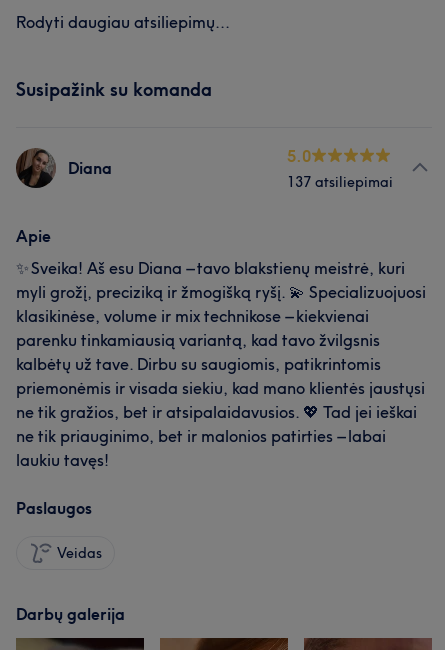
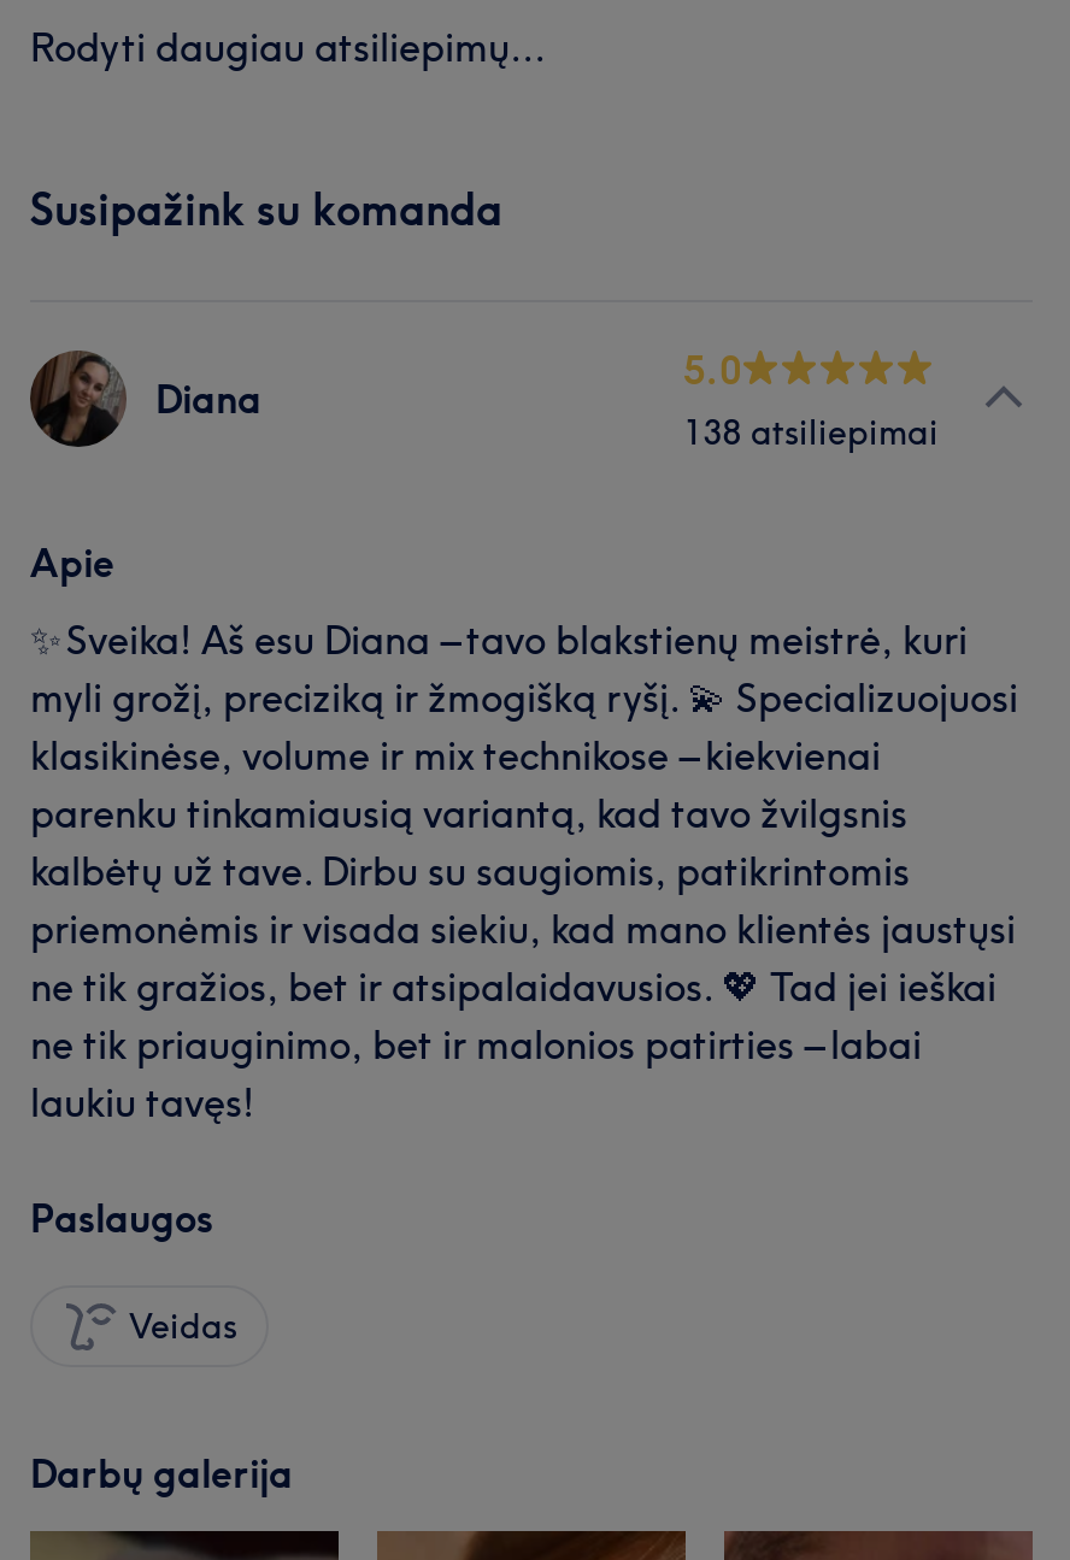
- 137 atsiliepimai
+ 138 atsiliepimai
